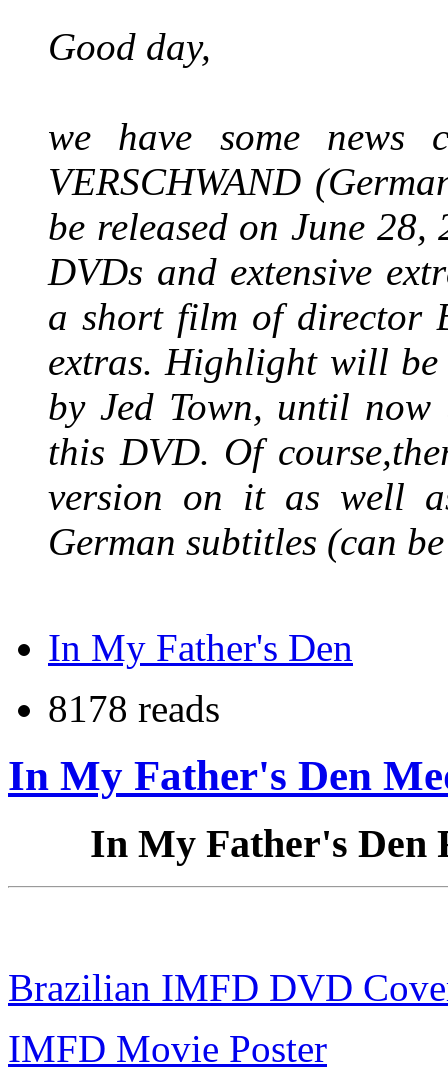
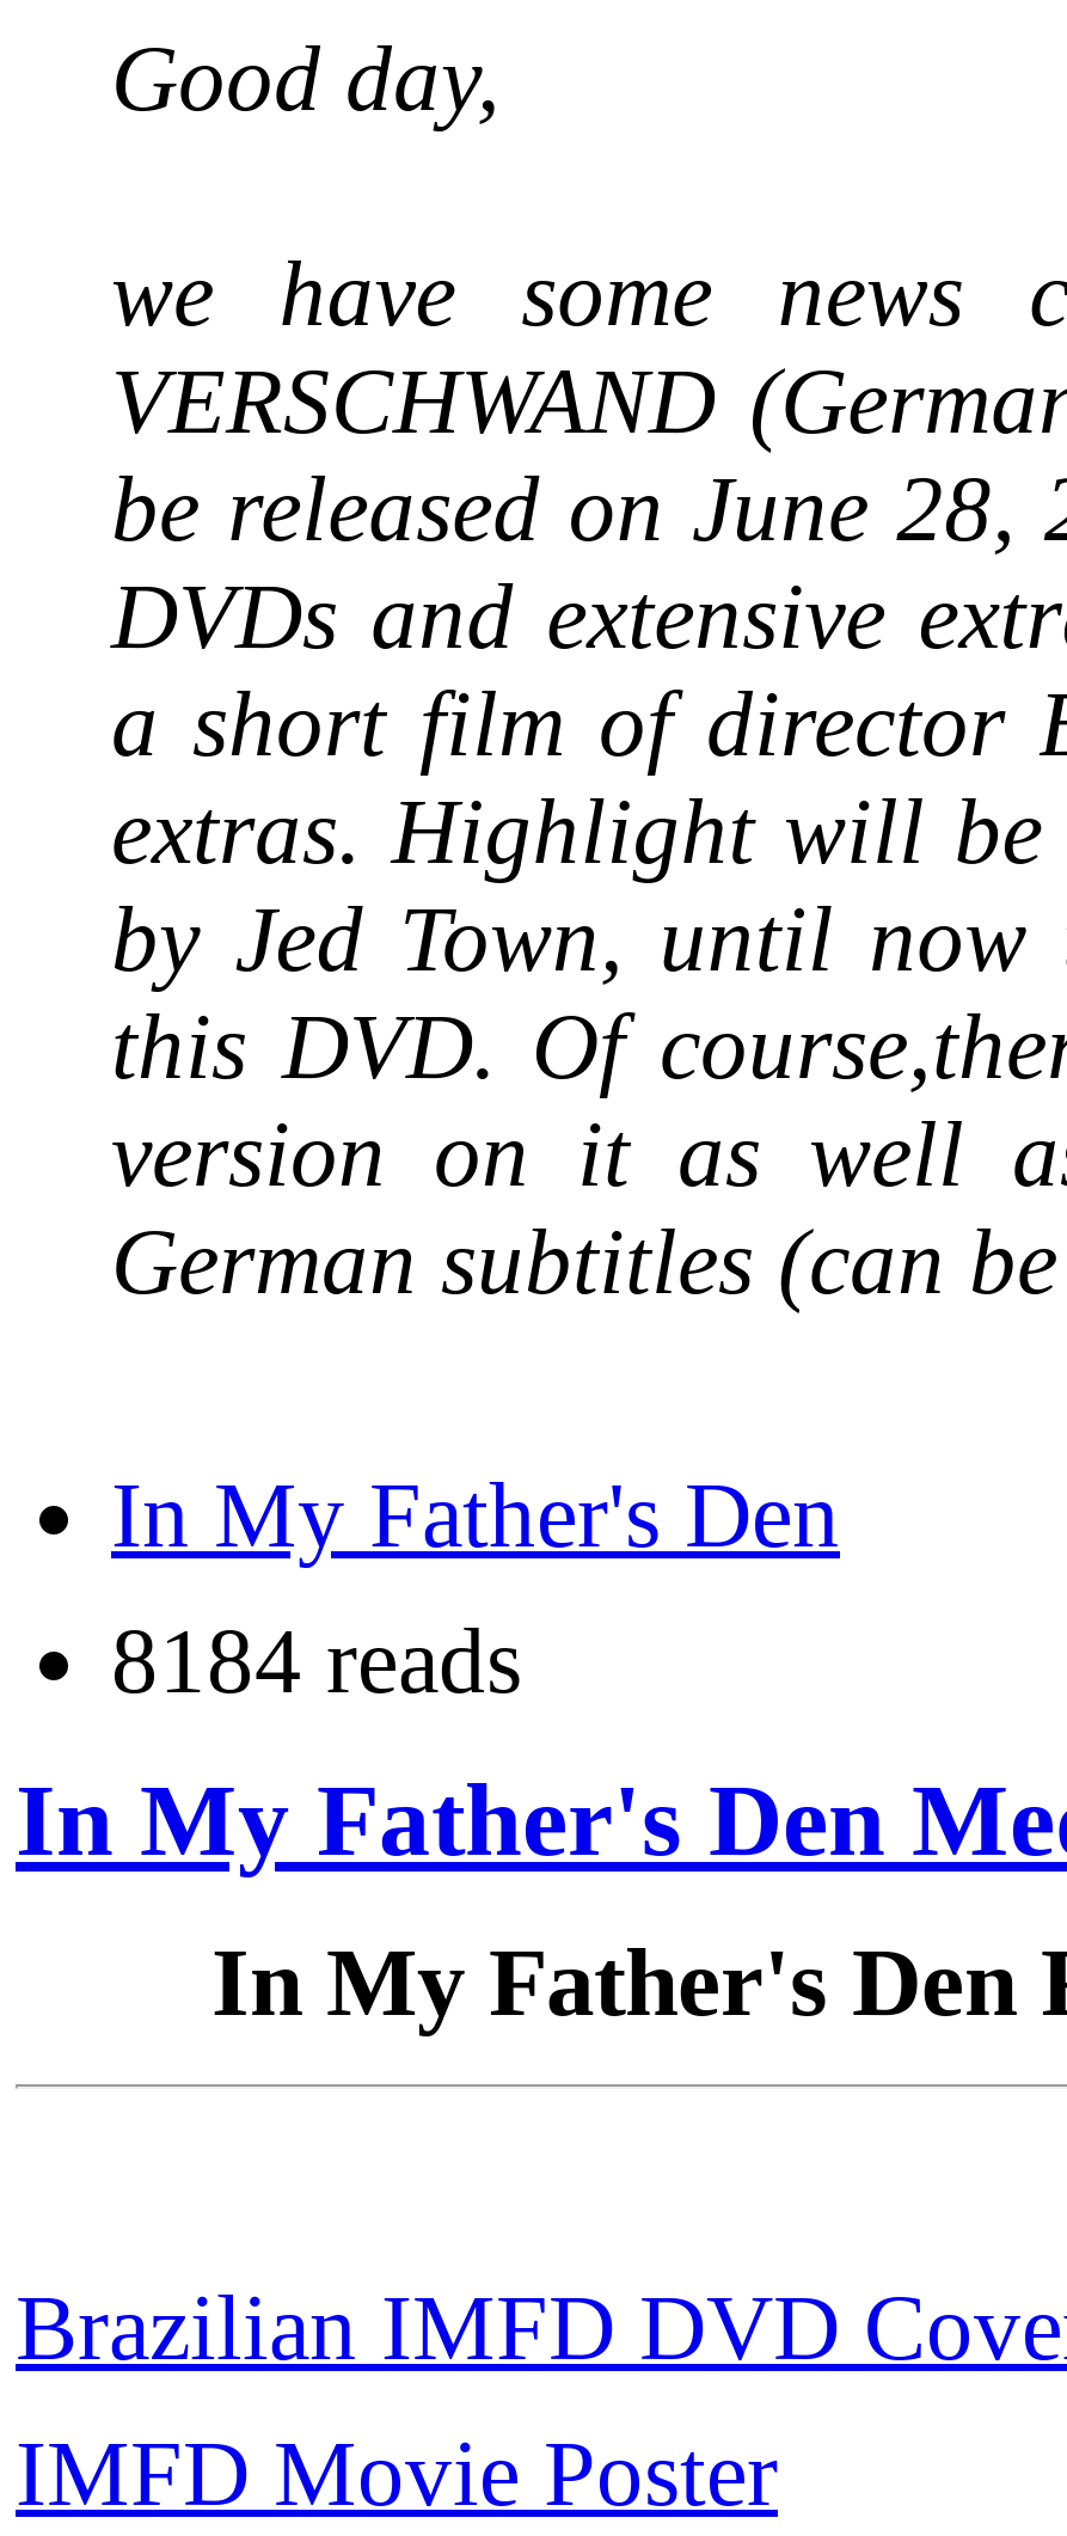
- 8178 reads
+ 8184 reads
